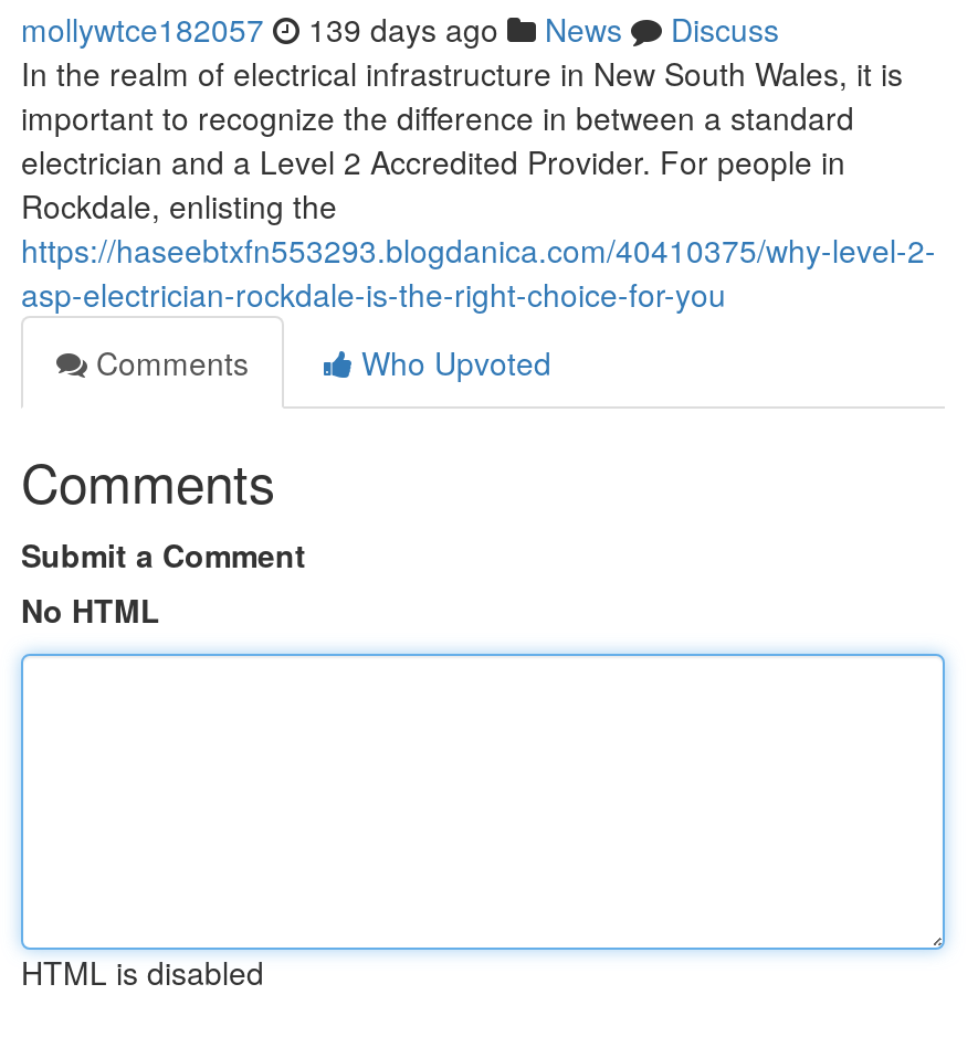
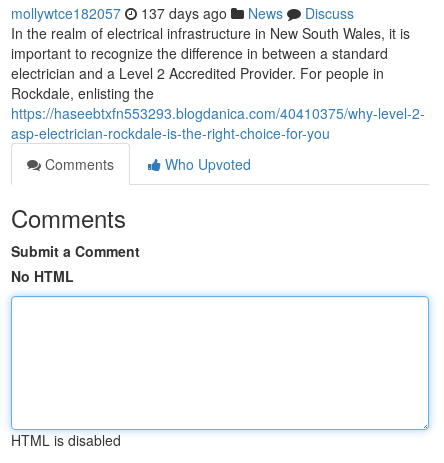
- mollywtce182057 139 days ago News Discuss
+ mollywtce182057 137 days ago News Discuss
